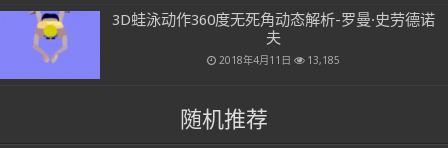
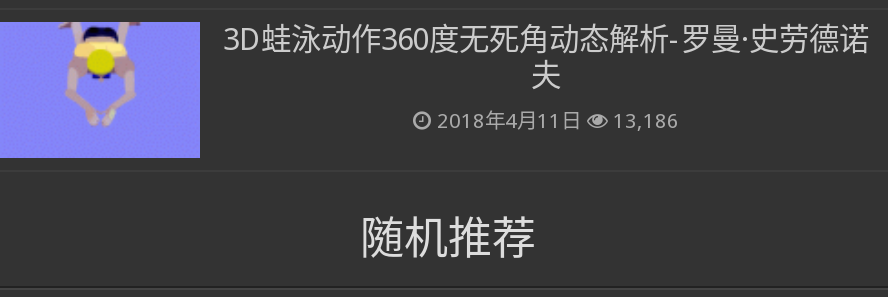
- 2018年4月11日 13,185
+ 2018年4月11日 13,186
